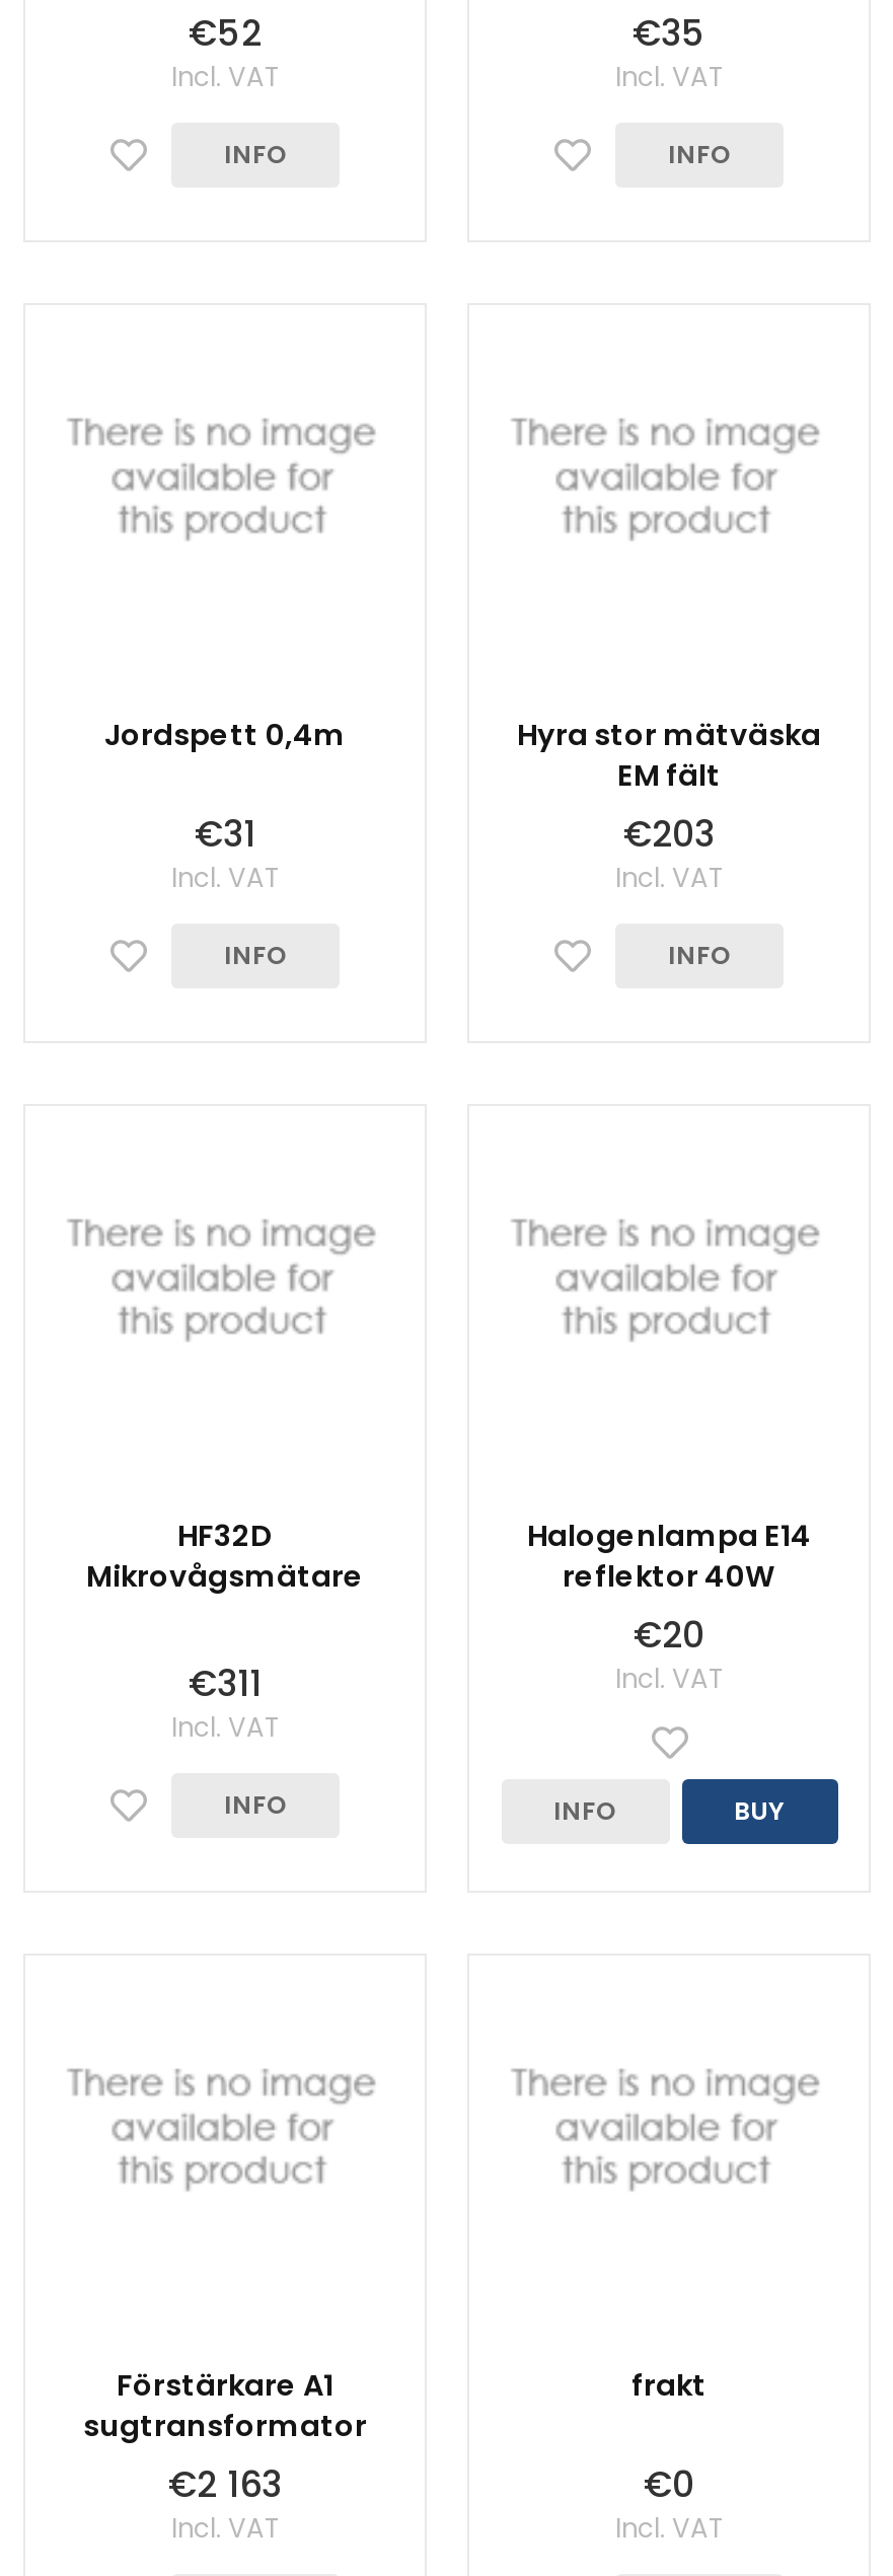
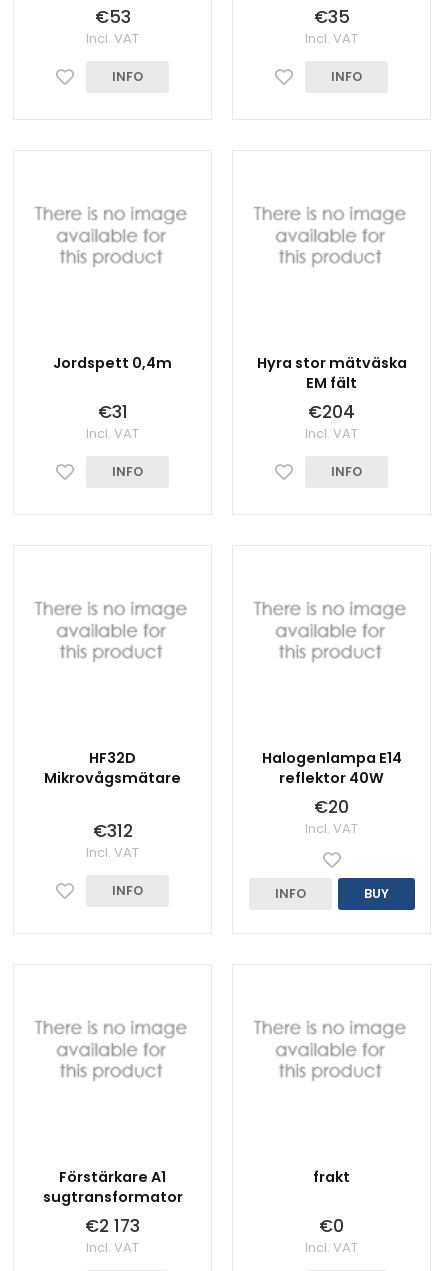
- €52
+ €53

- €203
+ €204

- €311
+ €312

- €2 163
+ €2 173
